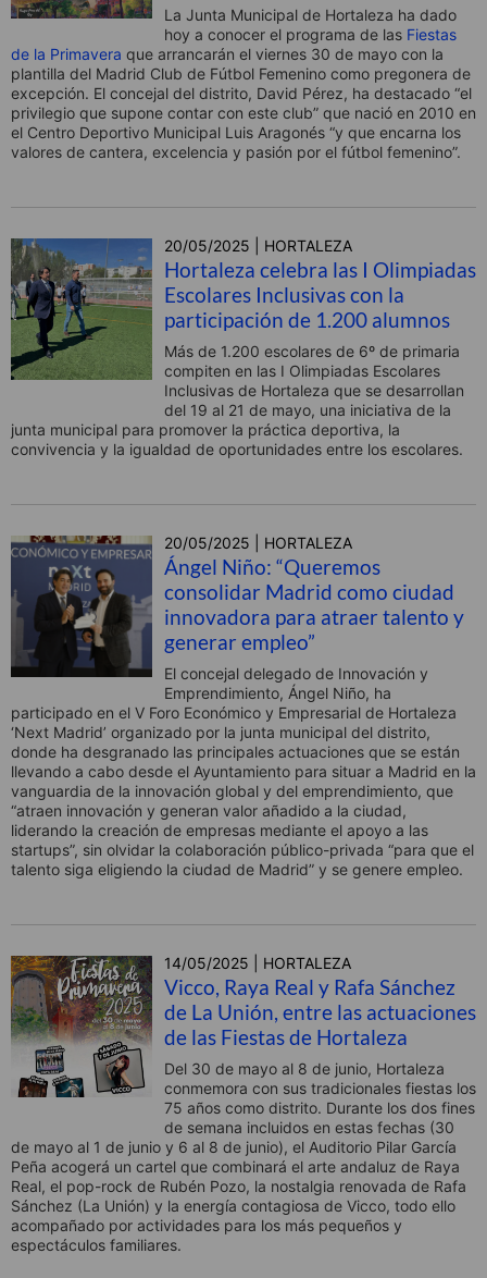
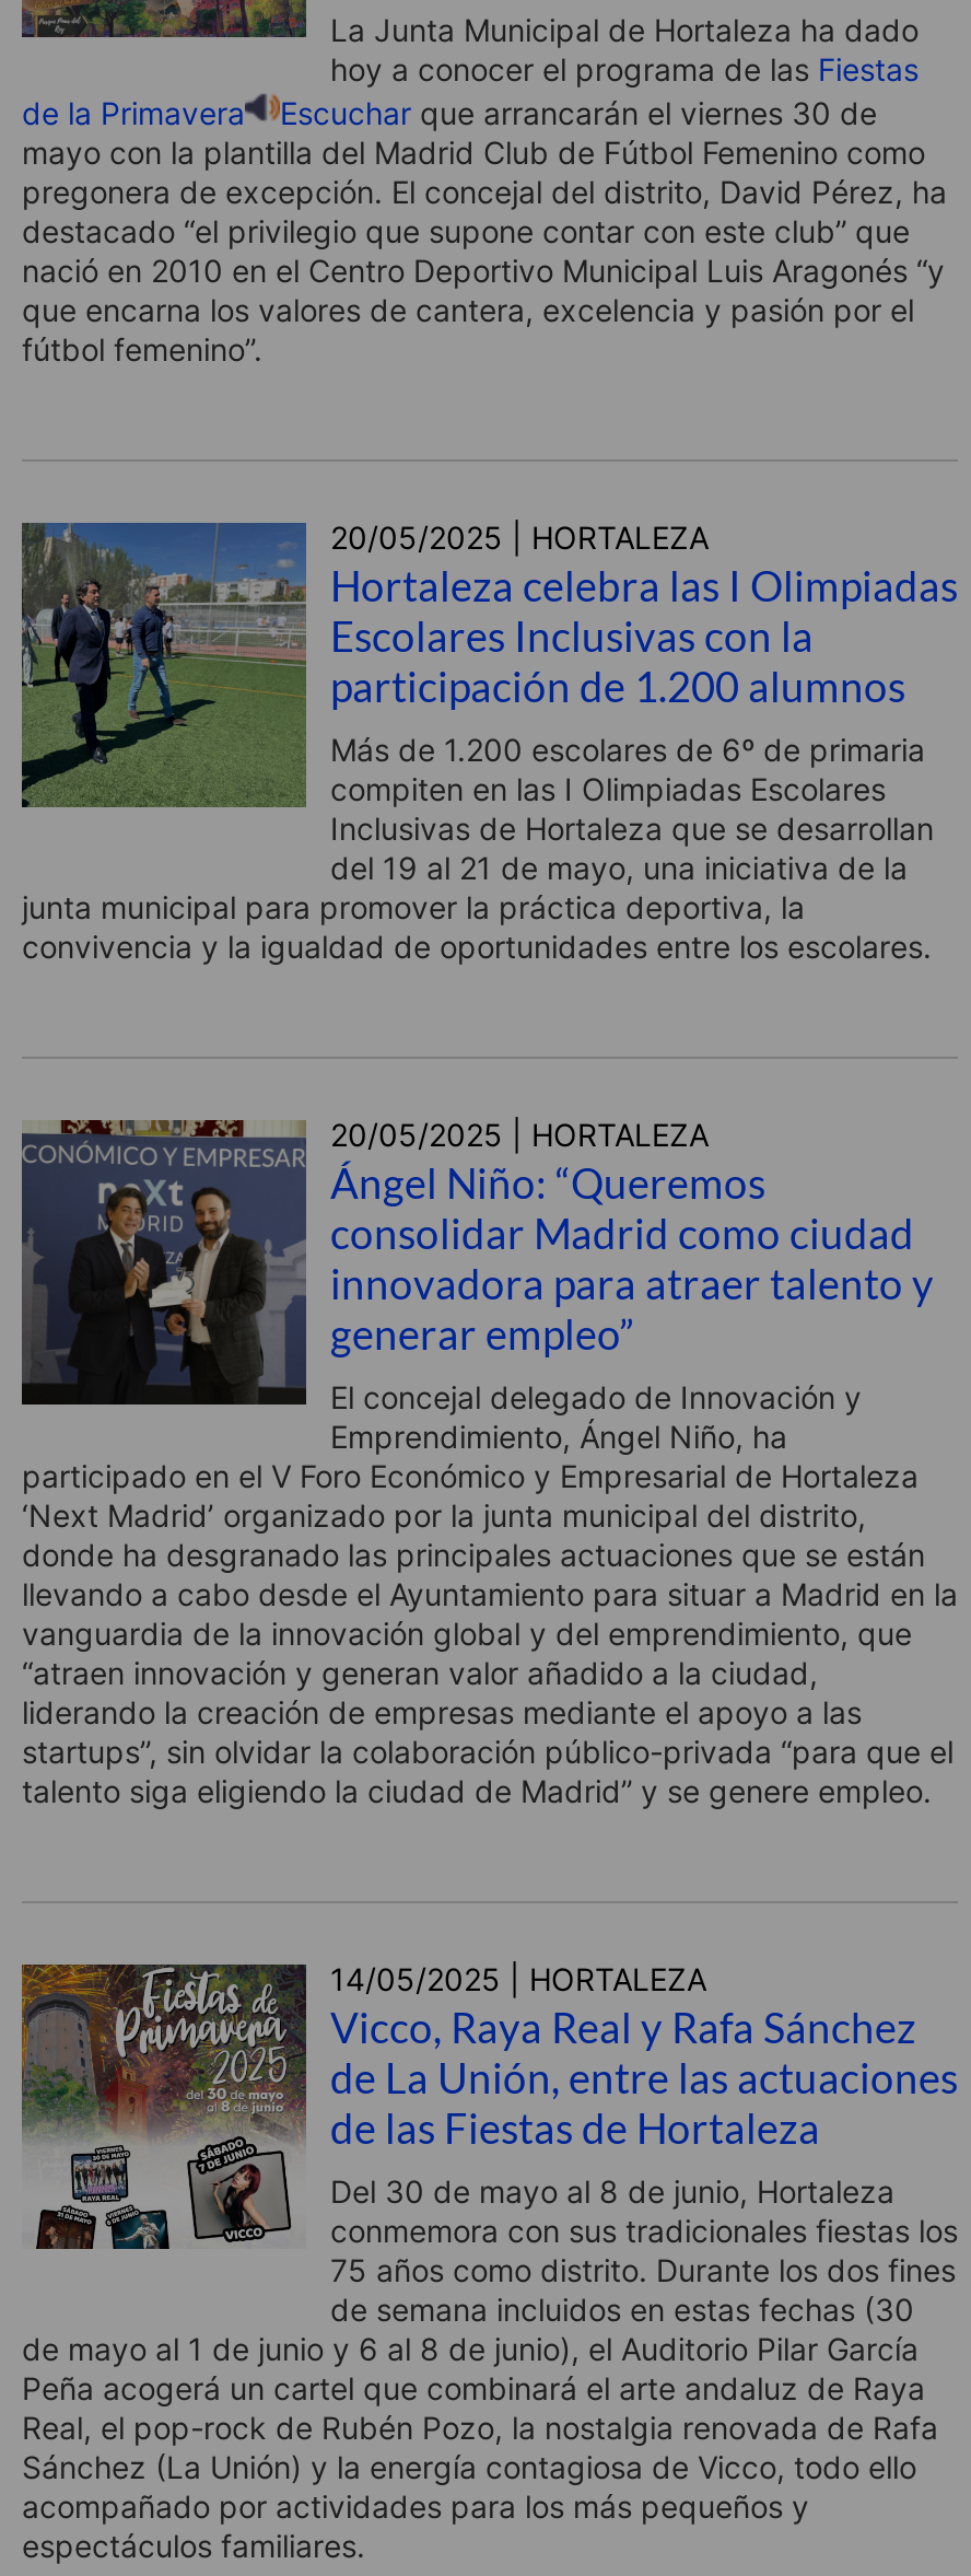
- de la Primavera que arrancarán el viernes 30 de mayo con la
- plantilla del Madrid Club de Fútbol Femenino como pregonera de
- excepción. El concejal del distrito, David Pérez, ha destacado “el
- privilegio que supone contar con este club” que nació en 2010 en
- el Centro Deportivo Municipal Luis Aragonés “y que encarna los
- valores de cantera, excelencia y pasión por el fútbol femenino”.
+ de la Primavera
+ Escuchar que arrancarán el viernes 30 de
+ mayo con la plantilla del Madrid Club de Fútbol Femenino como
+ pregonera de excepción. El concejal del distrito, David Pérez, ha
+ destacado “el privilegio que supone contar con este club” que
+ nació en 2010 en el Centro Deportivo Municipal Luis Aragonés “y
+ que encarna los valores de cantera, excelencia y pasión por el
+ fútbol femenino”.
